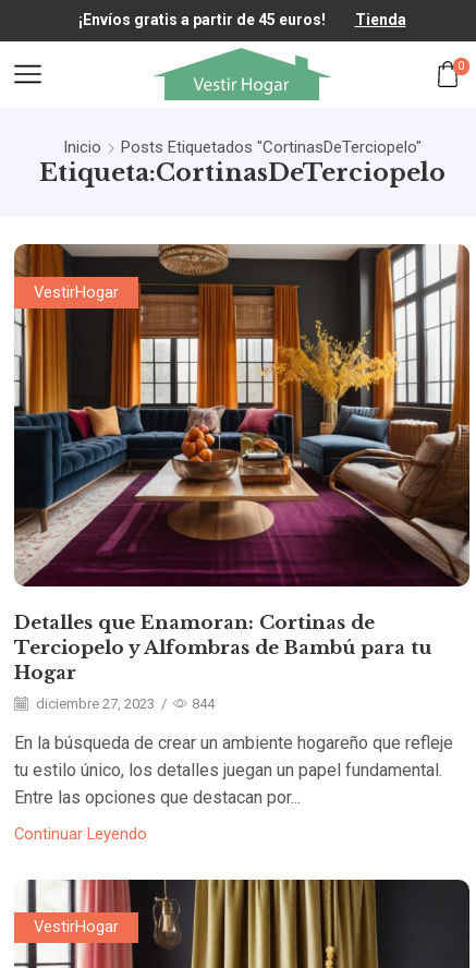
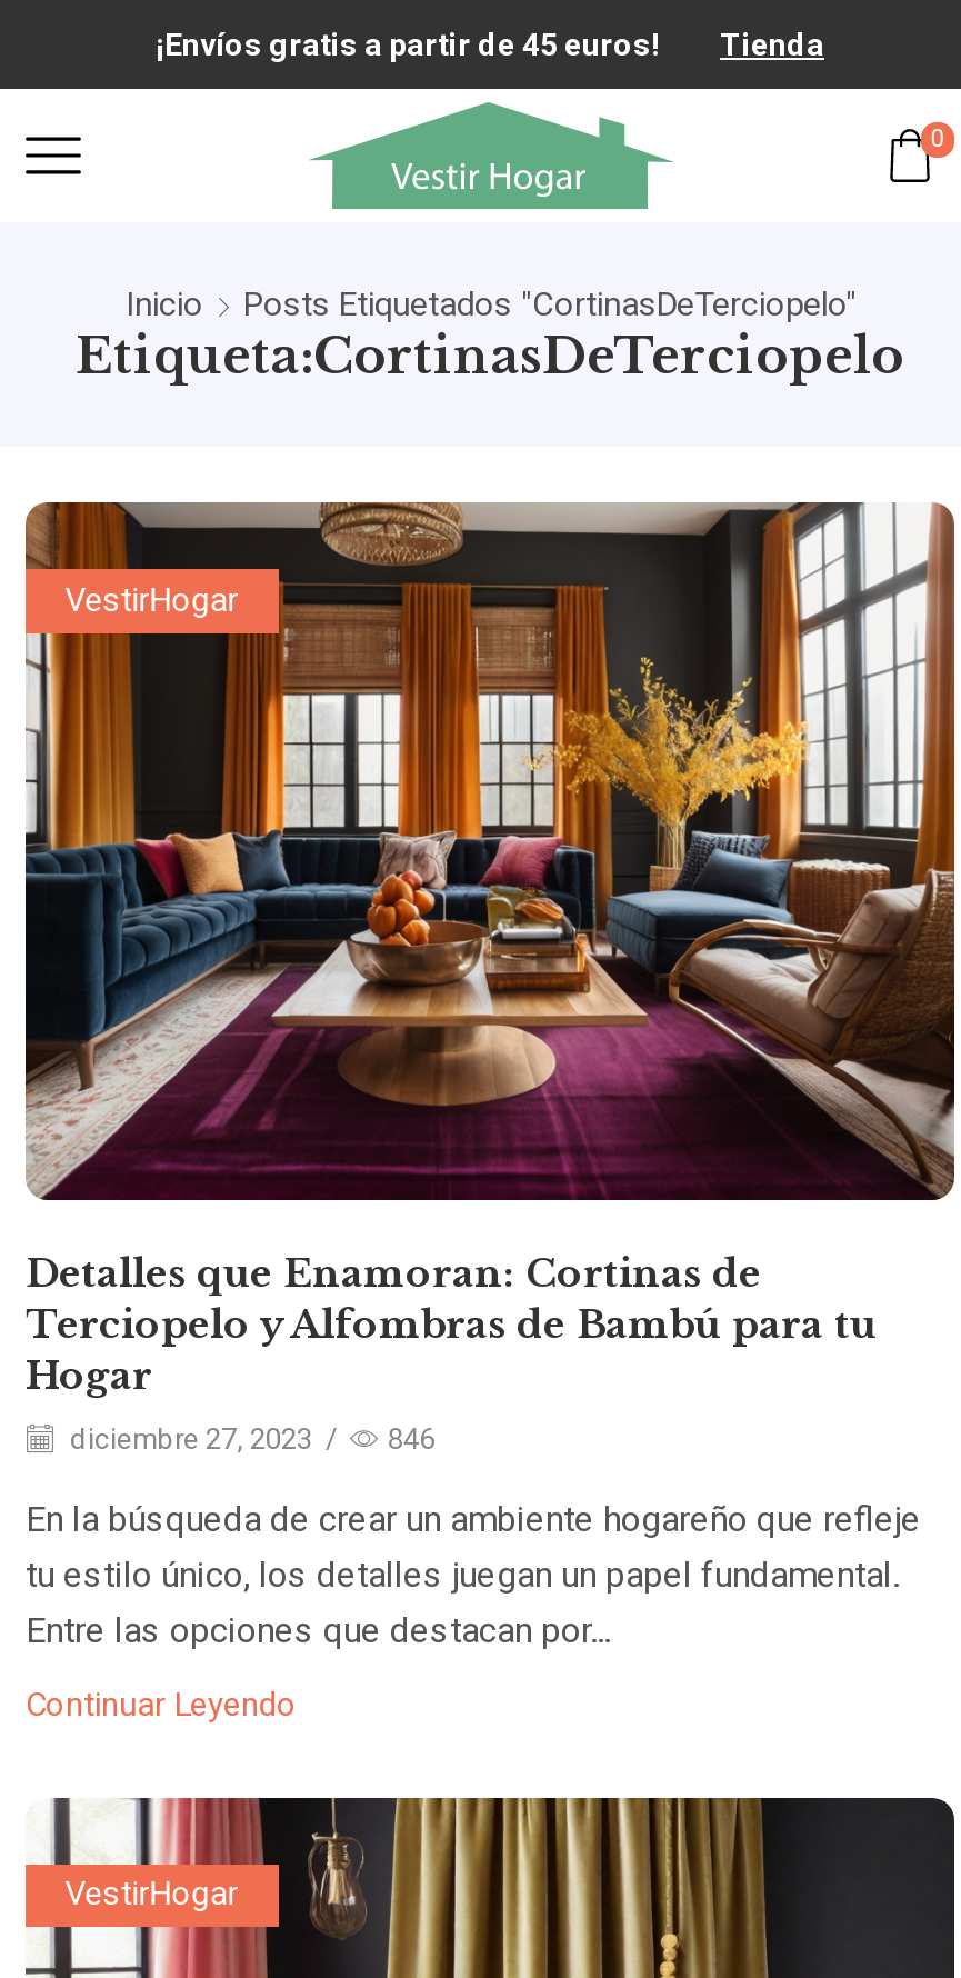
- diciembre 27, 2023 / 844
+ diciembre 27, 2023 / 846
